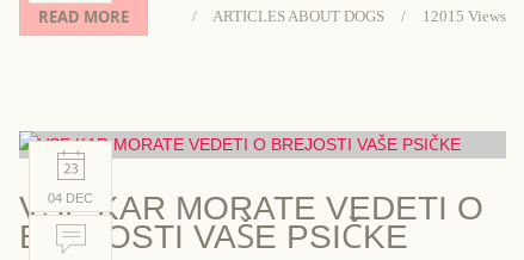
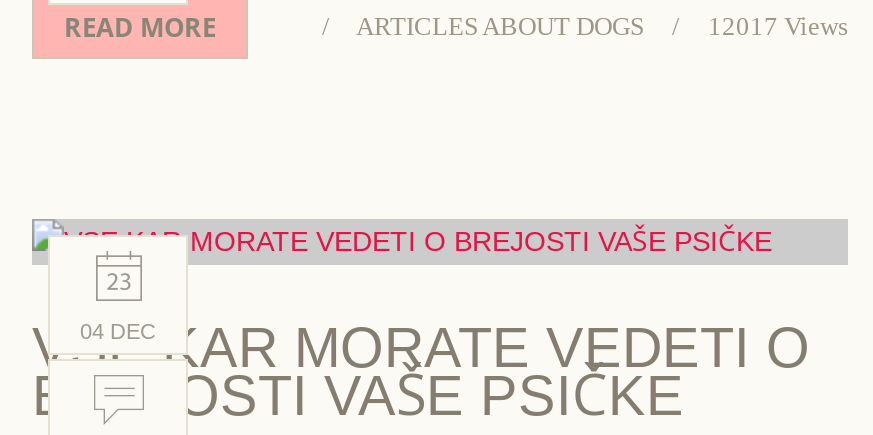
- 12015 Views
+ 12017 Views
